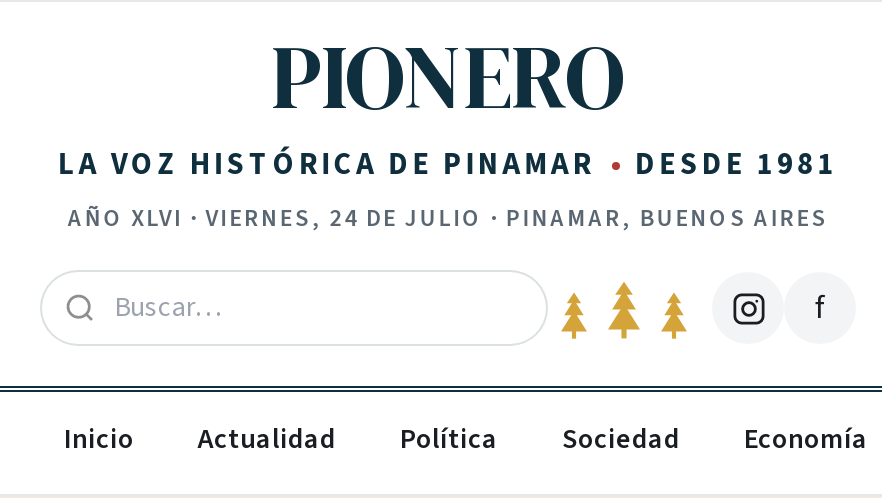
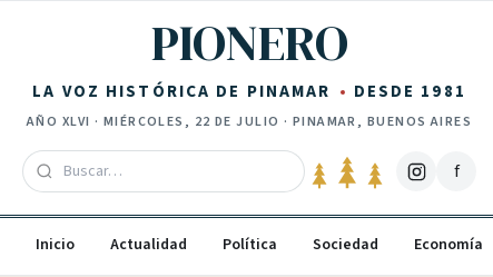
- AÑO XLVI · VIERNES, 24 DE JULIO · PINAMAR, BUENOS AIRES
+ AÑO XLVI · MIÉRCOLES, 22 DE JULIO · PINAMAR, BUENOS AIRES
